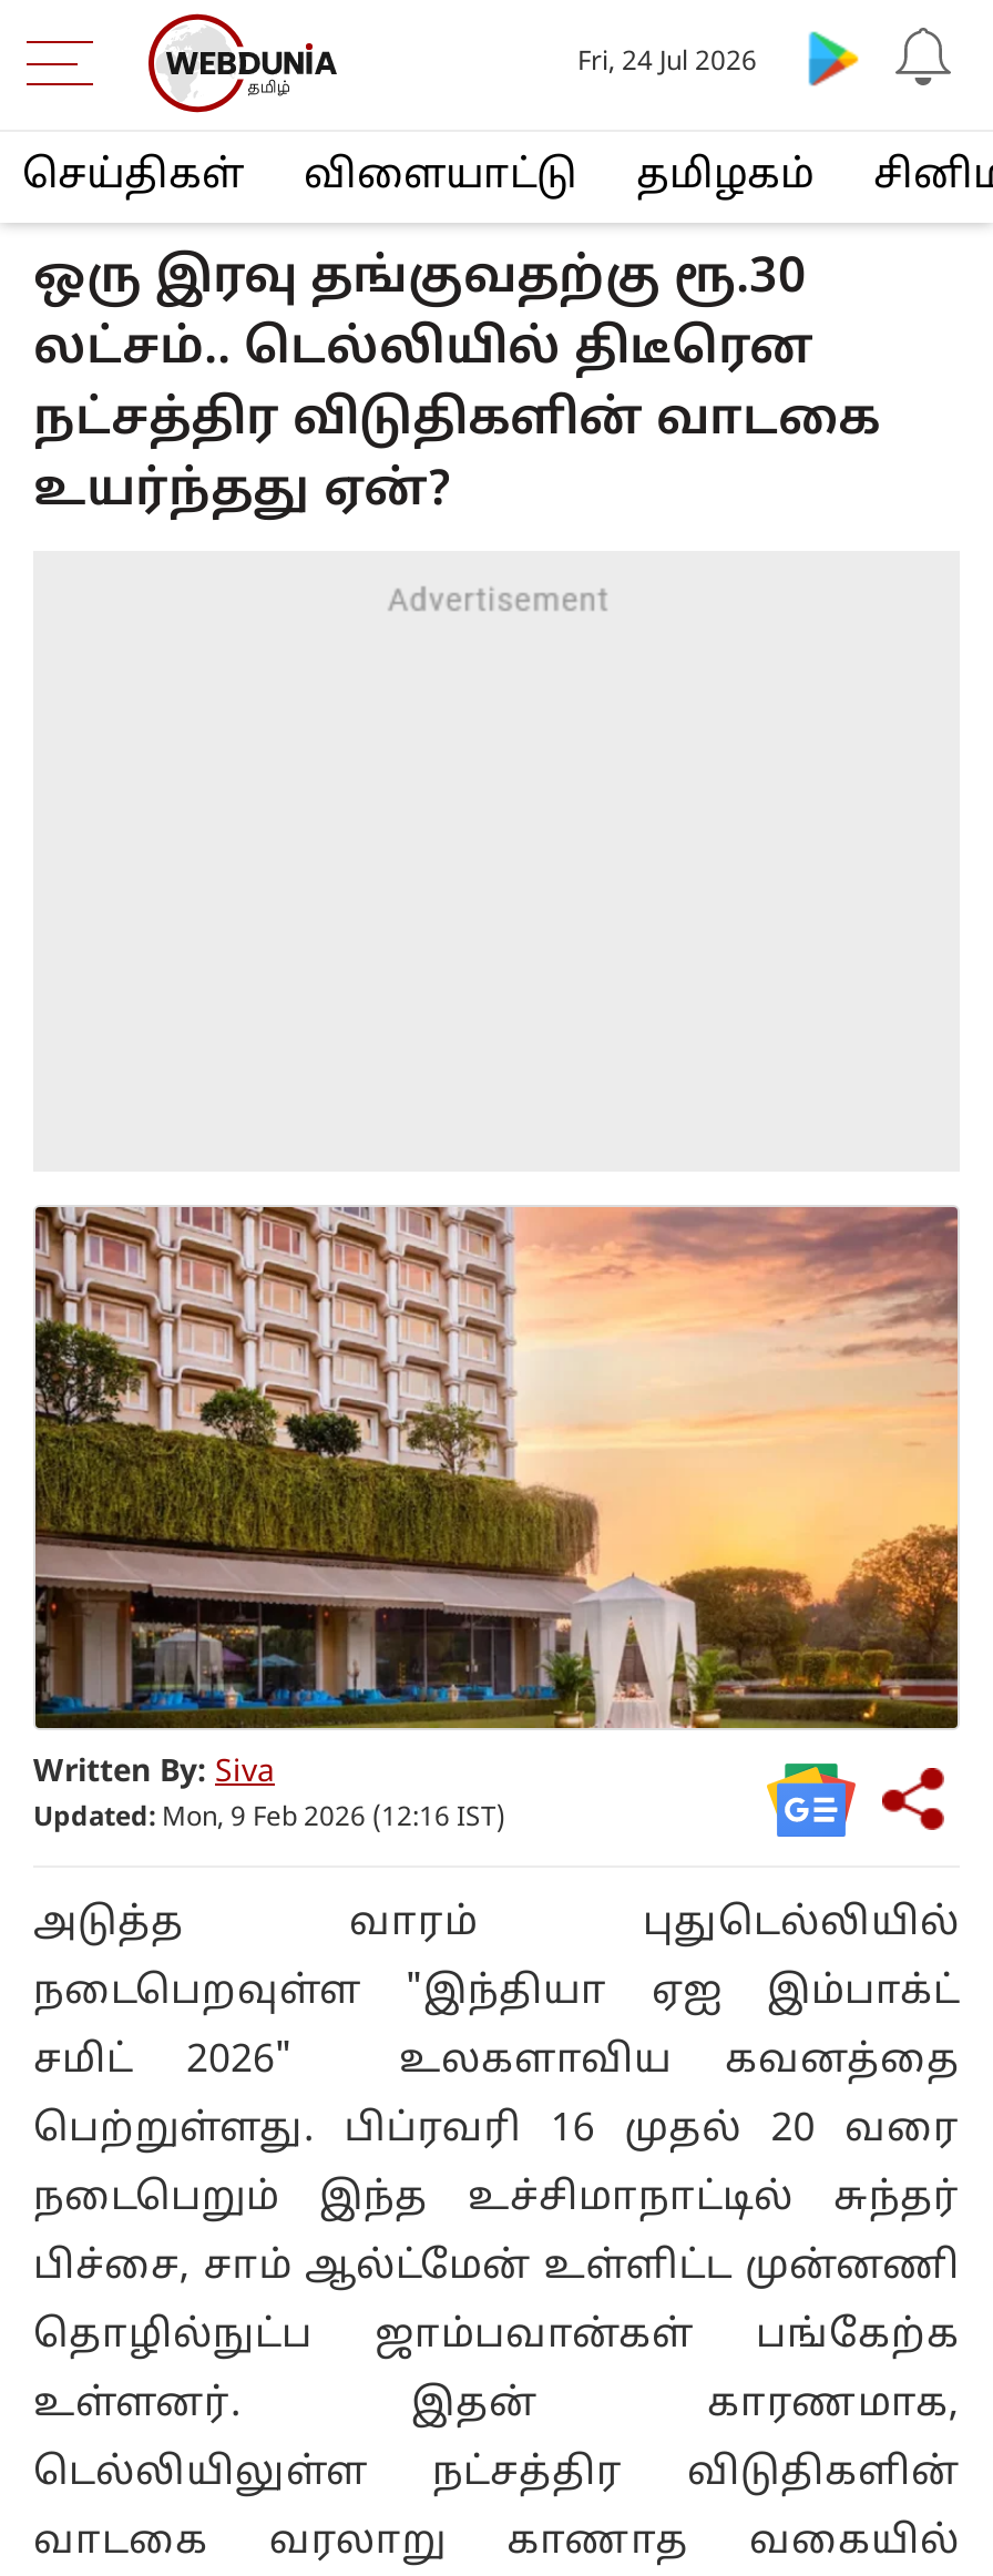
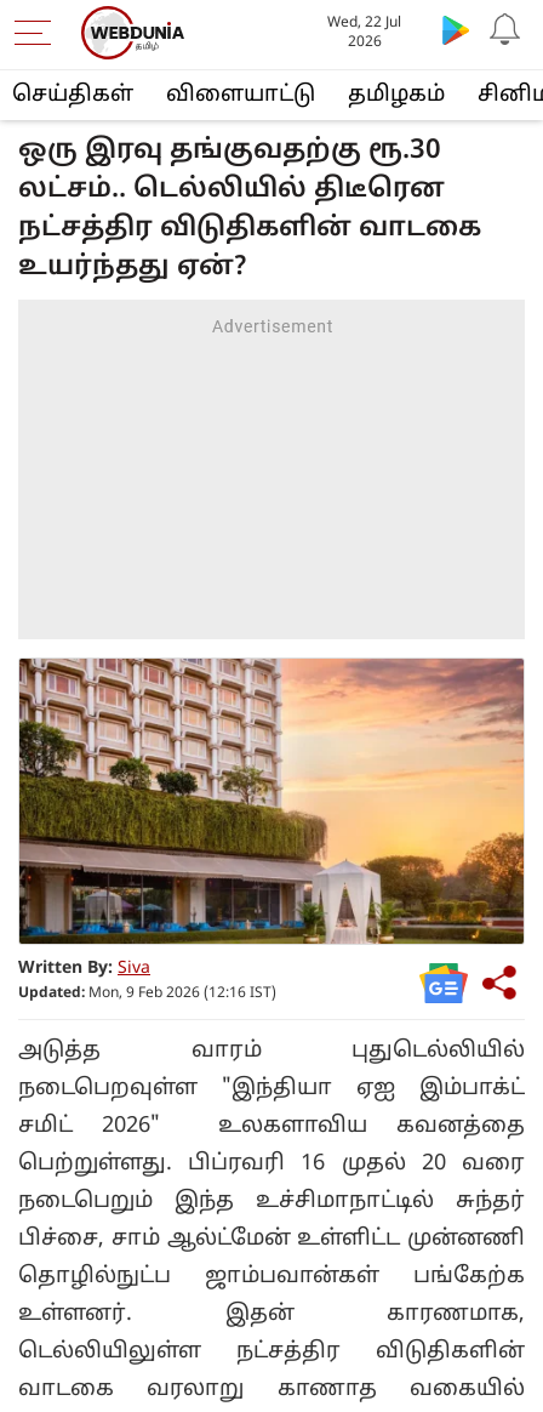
- Fri, 24 Jul 2026
+ Wed, 22 Jul
+ 2026
